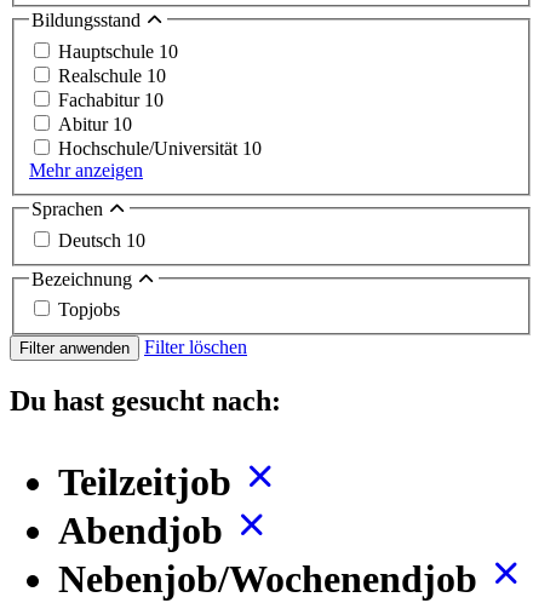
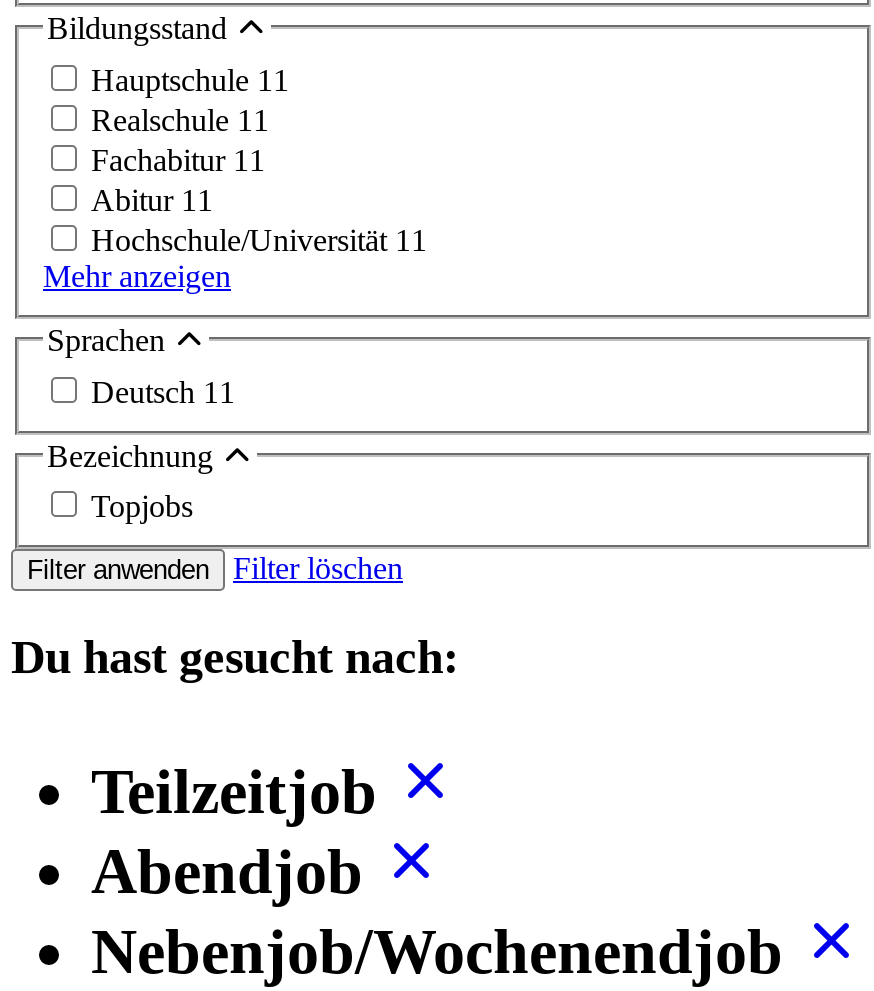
- Hauptschule 10
+ Hauptschule 11

- Realschule 10
+ Realschule 11

- Fachabitur 10
+ Fachabitur 11

- Abitur 10
+ Abitur 11

- Hochschule/Universität 10
+ Hochschule/Universität 11

- Deutsch 10
+ Deutsch 11
